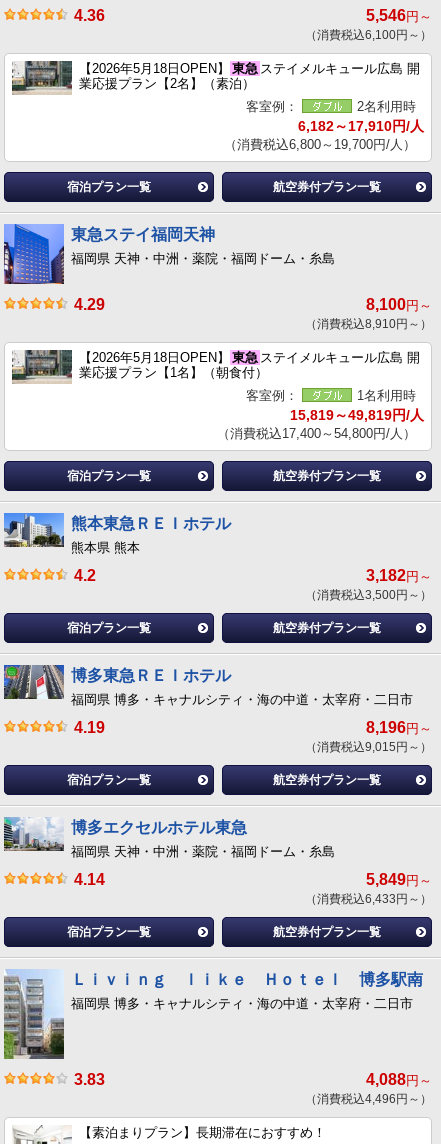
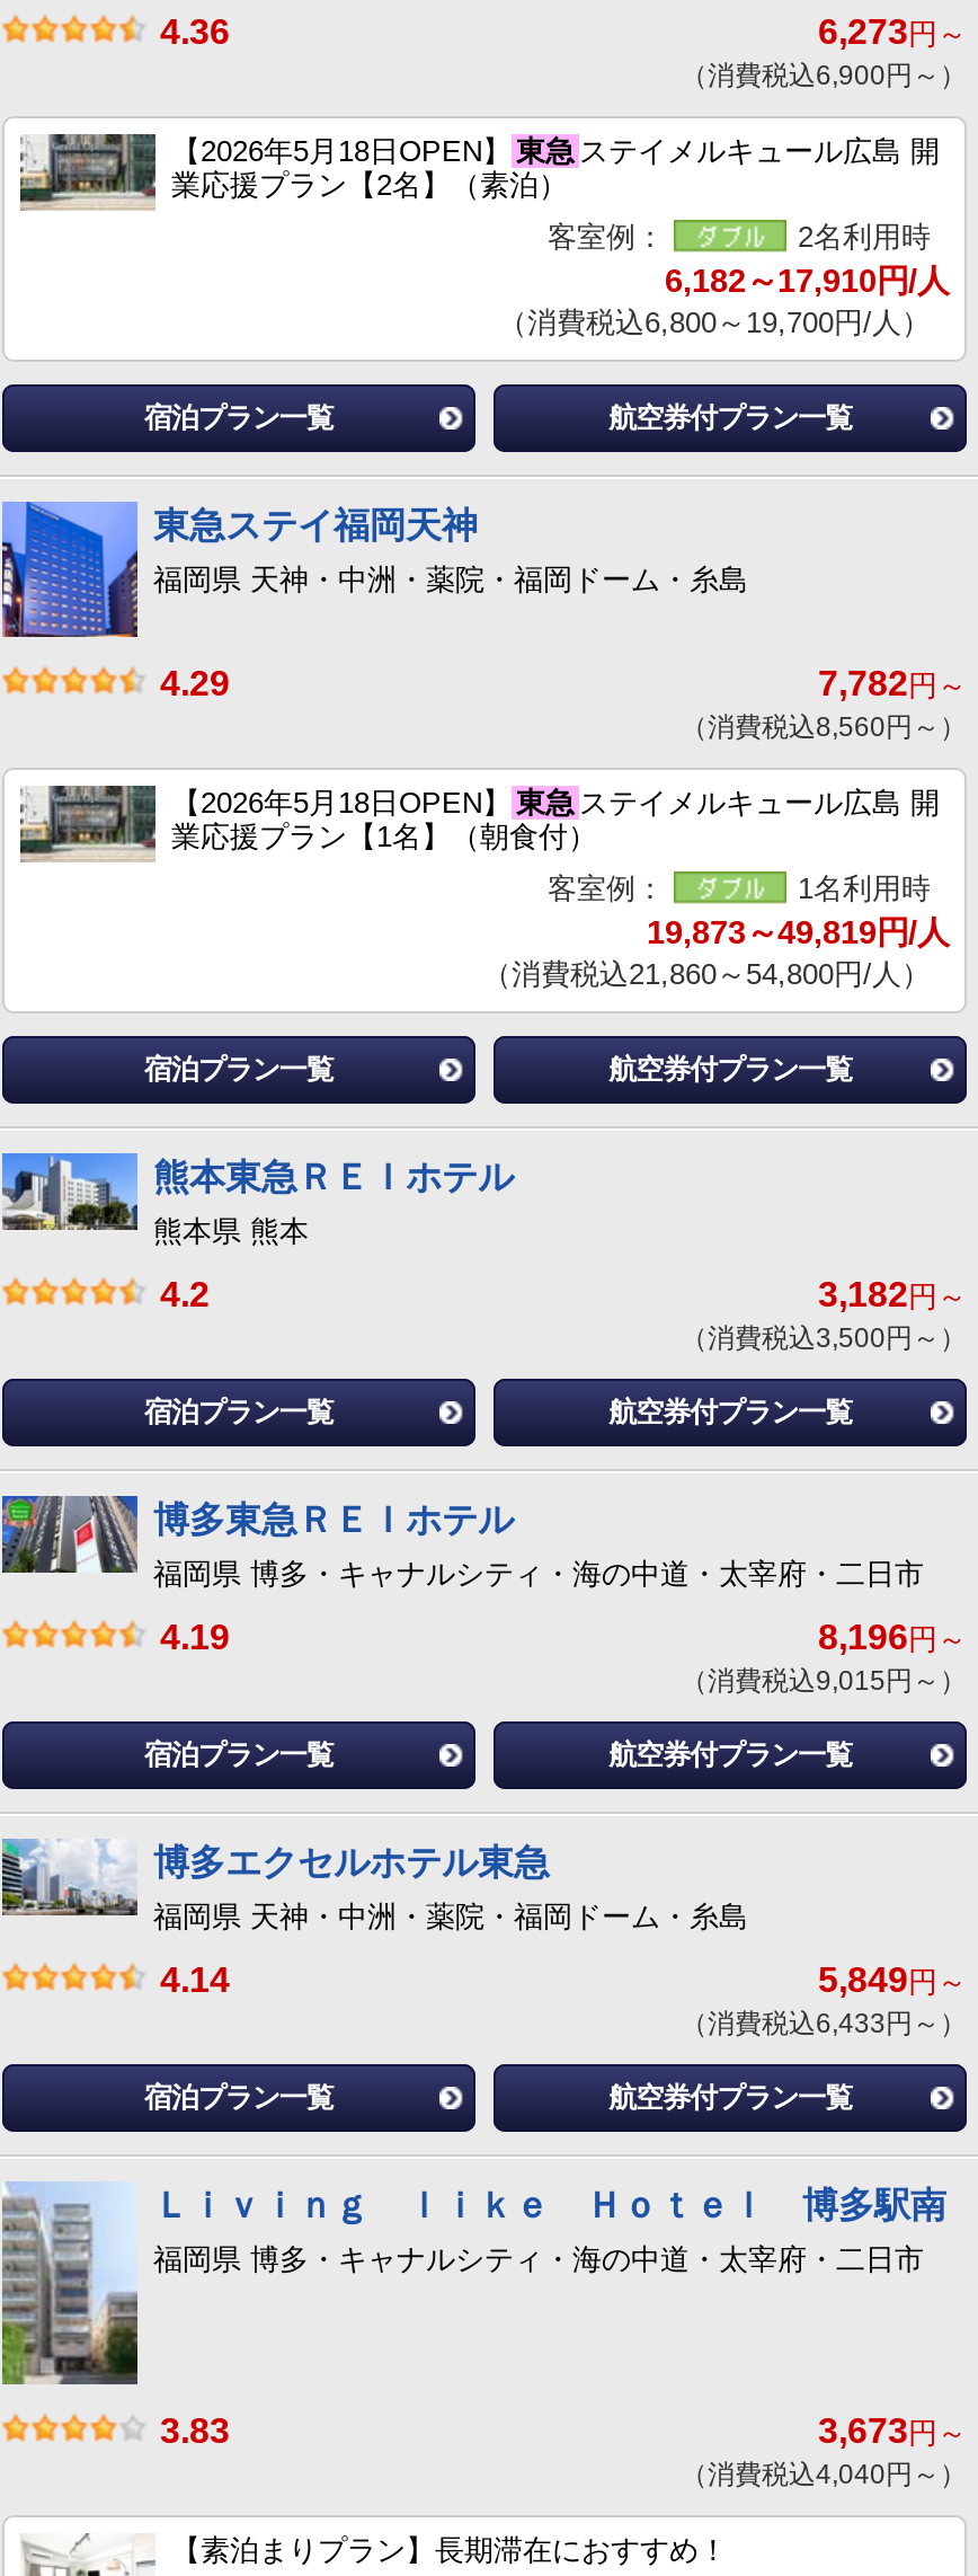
- 5,546円～
+ 6,273円～

- （消費税込6,100円～）
+ （消費税込6,900円～）

- 8,100円～
+ 7,782円～

- （消費税込8,910円～）
+ （消費税込8,560円～）

- 15,819～49,819円/人
+ 19,873～49,819円/人

- （消費税込17,400～54,800円/人）
+ （消費税込21,860～54,800円/人）

- 4,088円～
+ 3,673円～

- （消費税込4,496円～）
+ （消費税込4,040円～）
